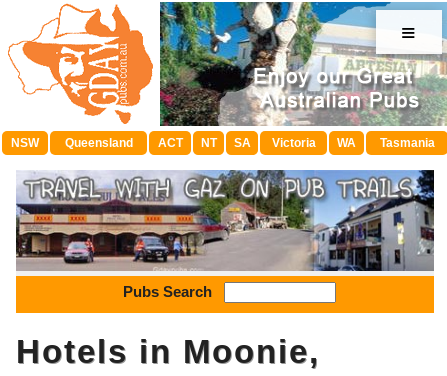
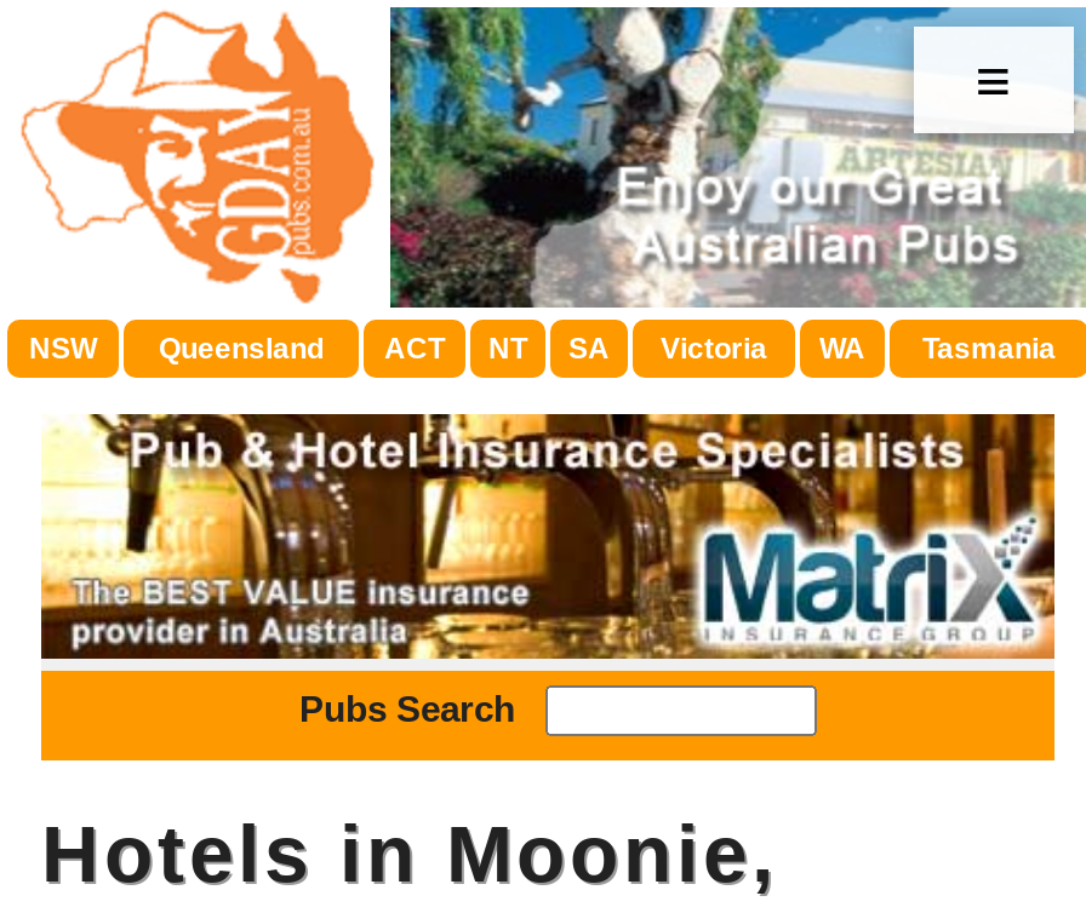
- [image]
+ [image]
